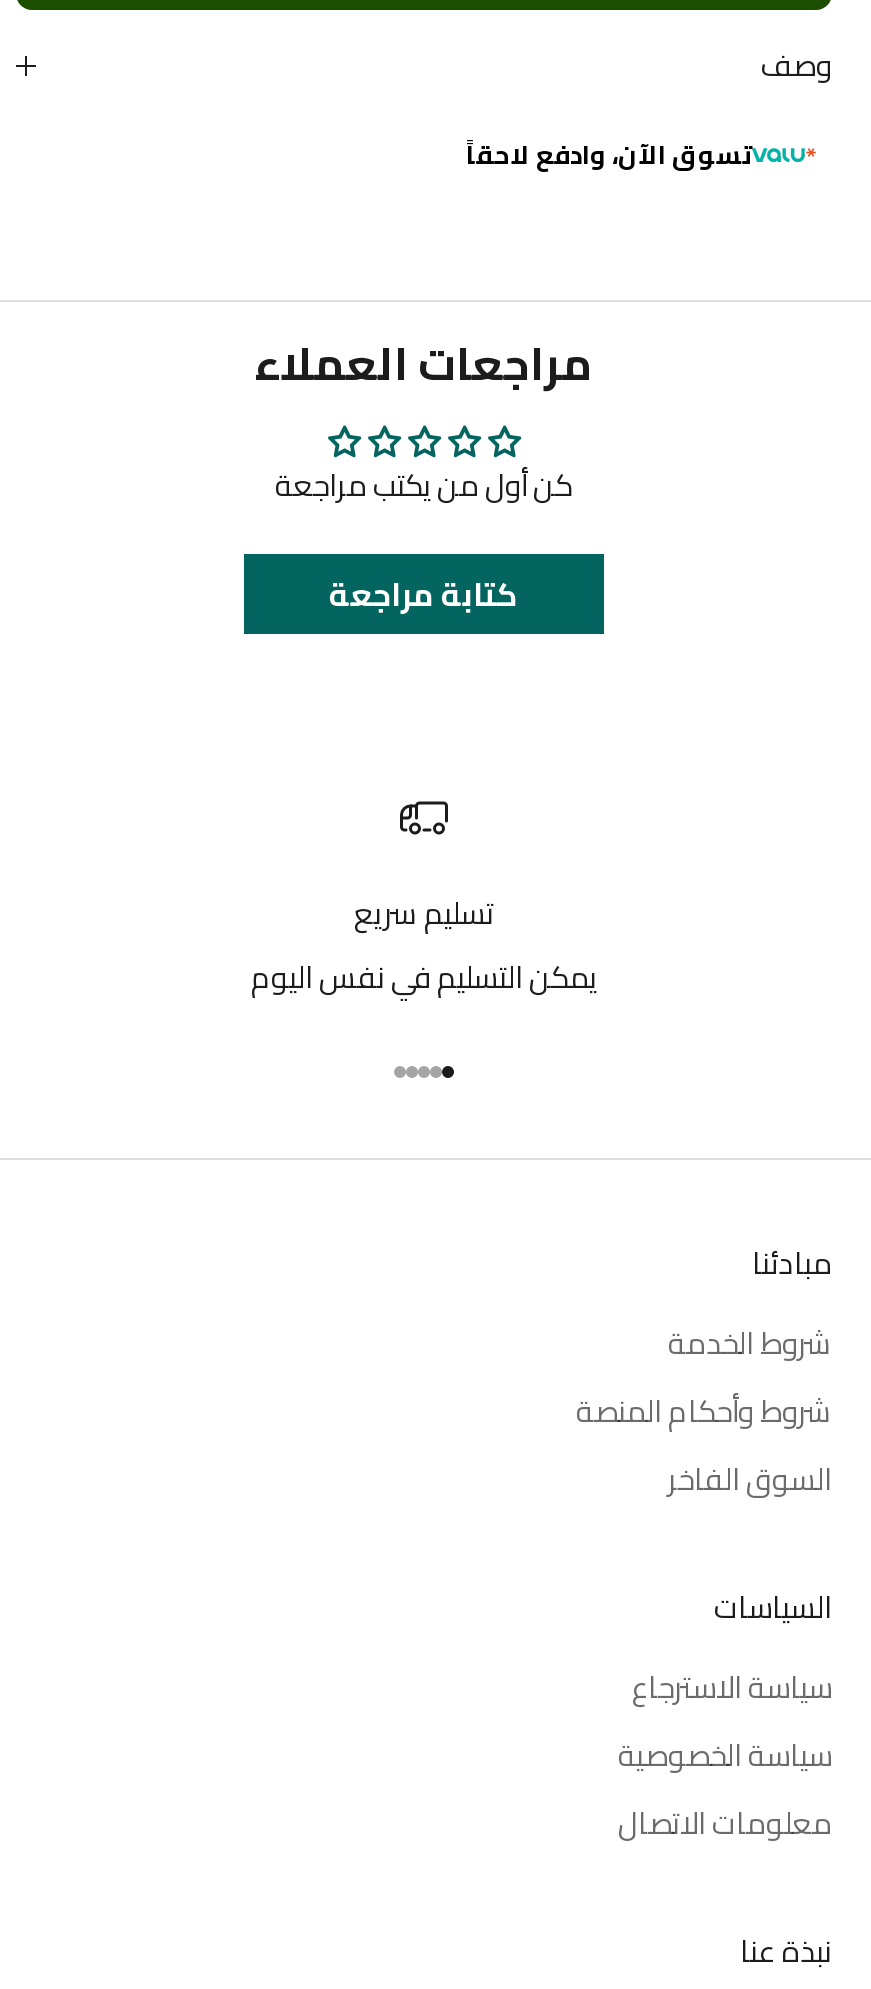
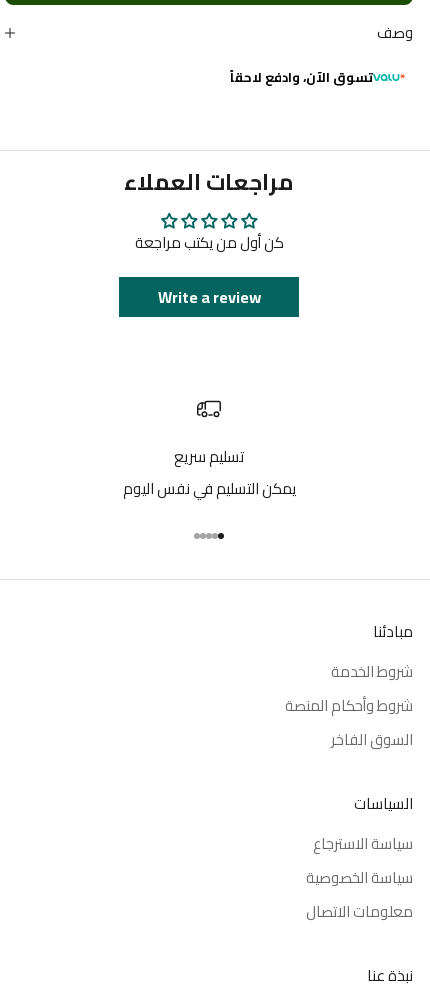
- كتابة مراجعة
+ Write a review
